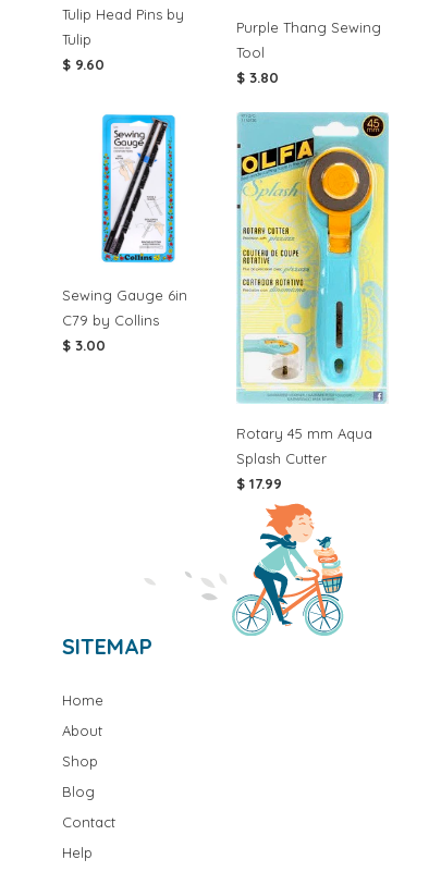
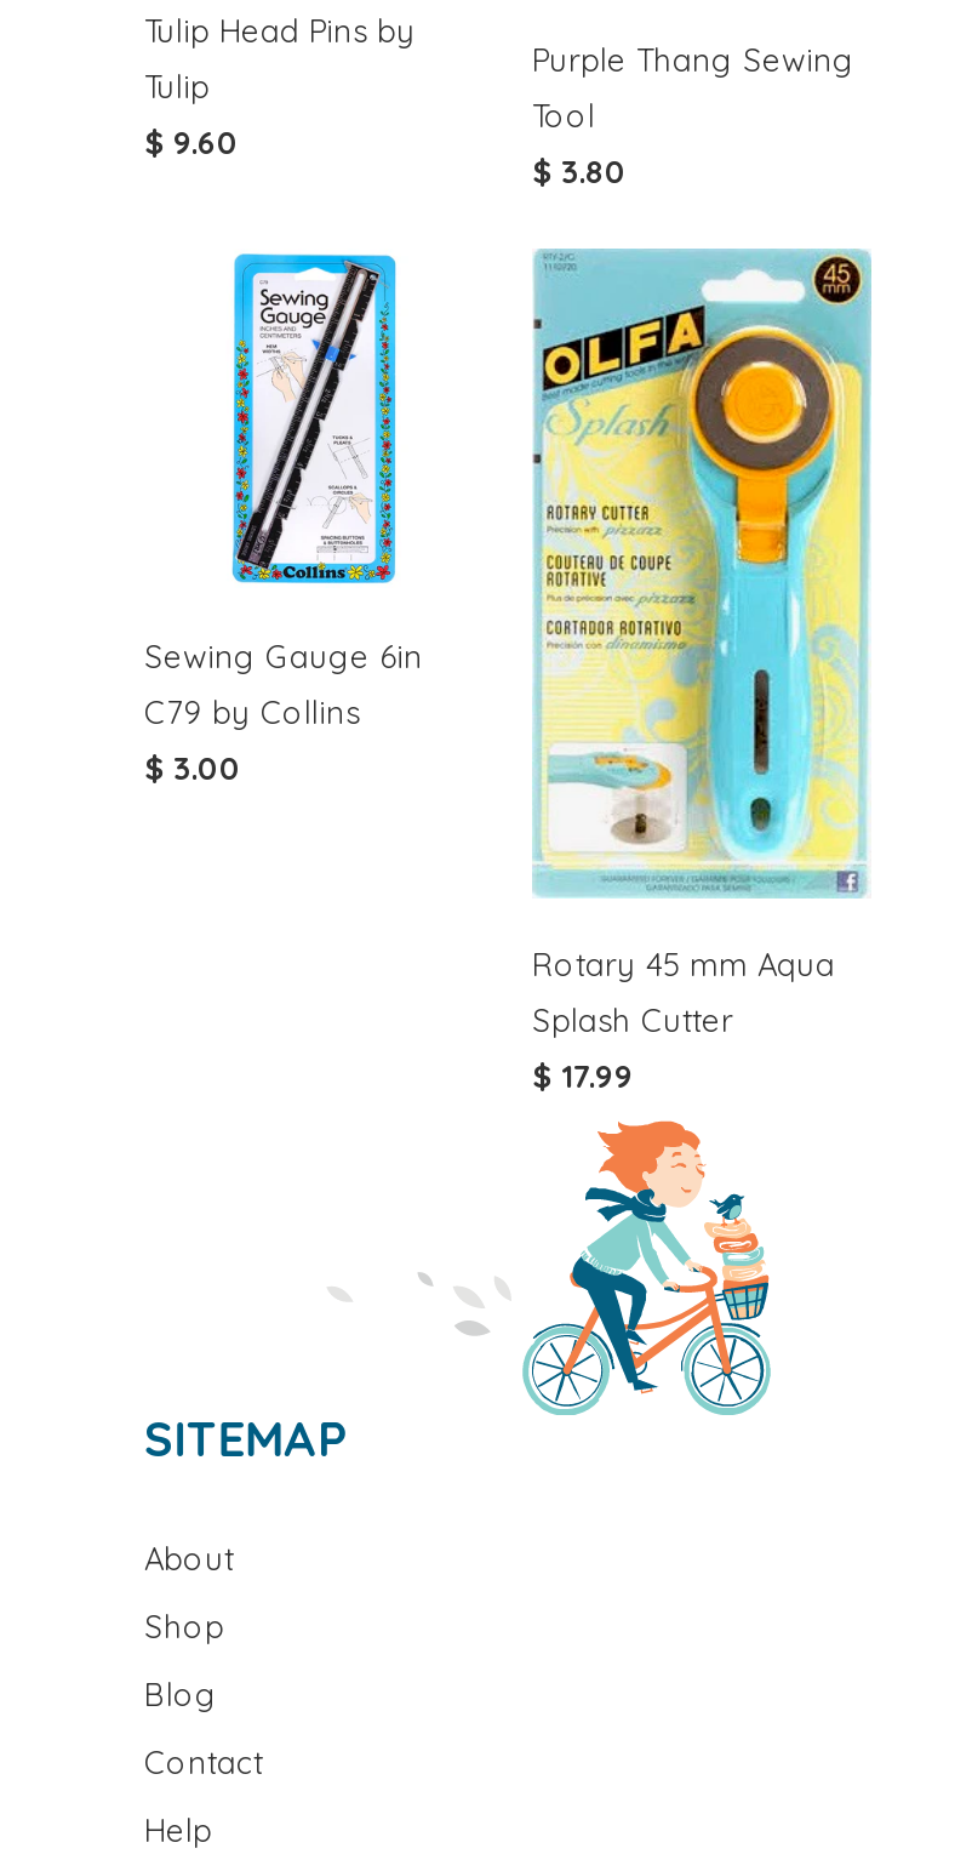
- Home
